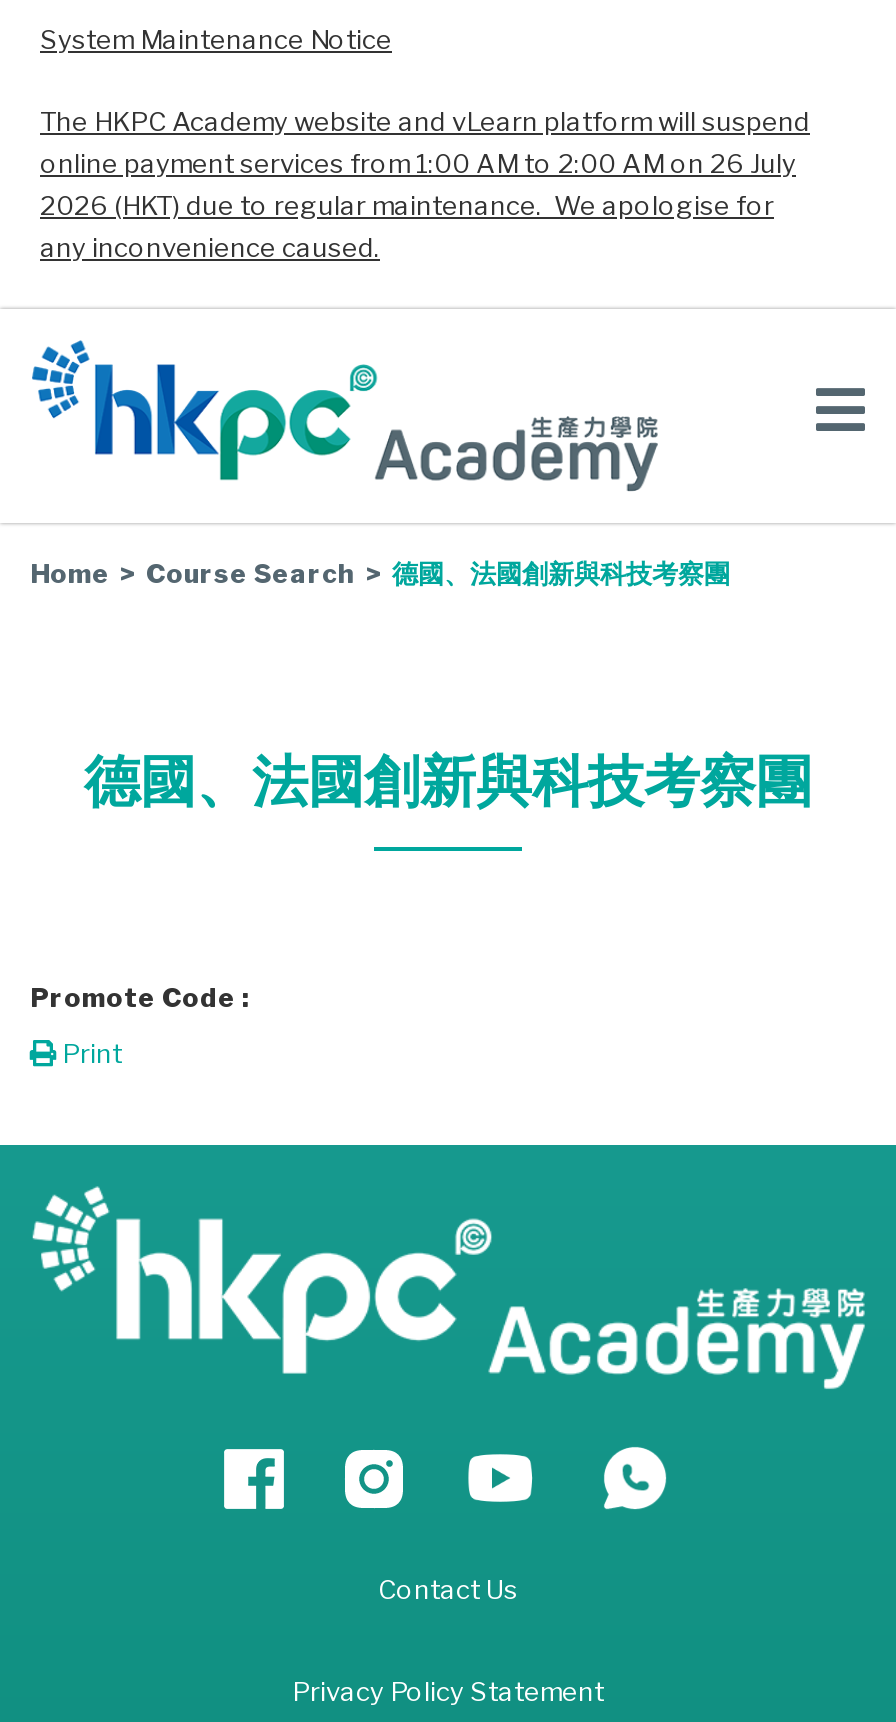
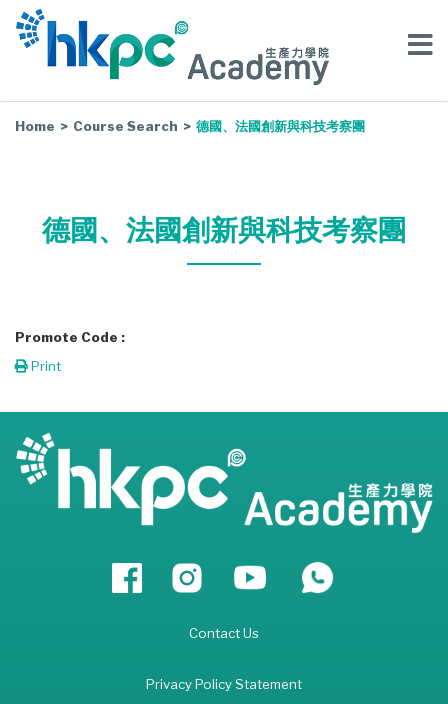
- System Maintenance Notice
- The HKPC Academy website and vLearn platform will suspend
- online payment services from 1:00 AM to 2:00 AM on 26 July
- 2026 (HKT) due to regular maintenance. We apologise for
- any inconvenience caused.
